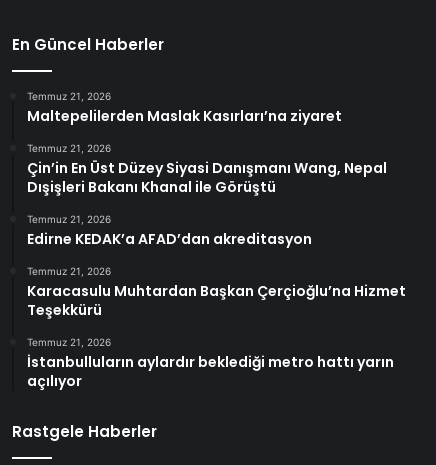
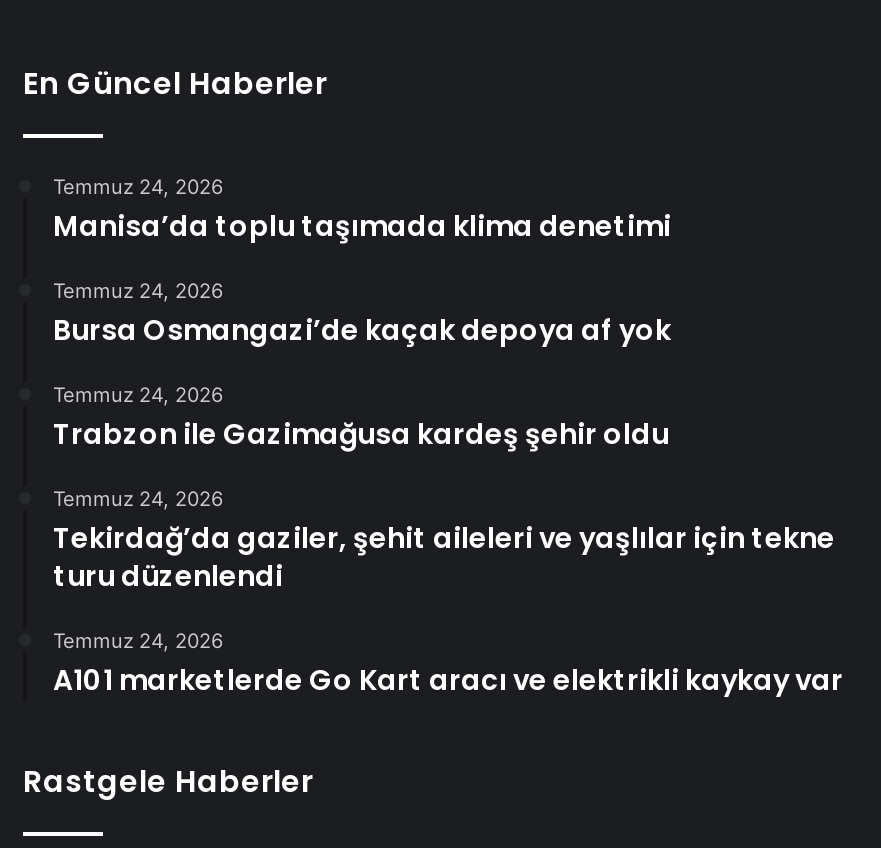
- Temmuz 21, 2026
- Maltepelilerden Maslak Kasırları’na ziyaret
+ Temmuz 24, 2026
+ Manisa’da toplu taşımada klima denetimi

- Temmuz 21, 2026
- Çin’in En Üst Düzey Siyasi Danışmanı Wang, Nepal
- Dışişleri Bakanı Khanal ile Görüştü
+ Temmuz 24, 2026
+ Bursa Osmangazi’de kaçak depoya af yok

- Temmuz 21, 2026
- Edirne KEDAK’a AFAD’dan akreditasyon
+ Temmuz 24, 2026
+ Trabzon ile Gazimağusa kardeş şehir oldu

- Temmuz 21, 2026
- Karacasulu Muhtardan Başkan Çerçioğlu’na Hizmet
- Teşekkürü
+ Temmuz 24, 2026
+ Tekirdağ’da gaziler, şehit aileleri ve yaşlılar için tekne
+ turu düzenlendi

- Temmuz 21, 2026
- İstanbulluların aylardır beklediği metro hattı yarın
- açılıyor
+ Temmuz 24, 2026
+ A101 marketlerde Go Kart aracı ve elektrikli kaykay var
